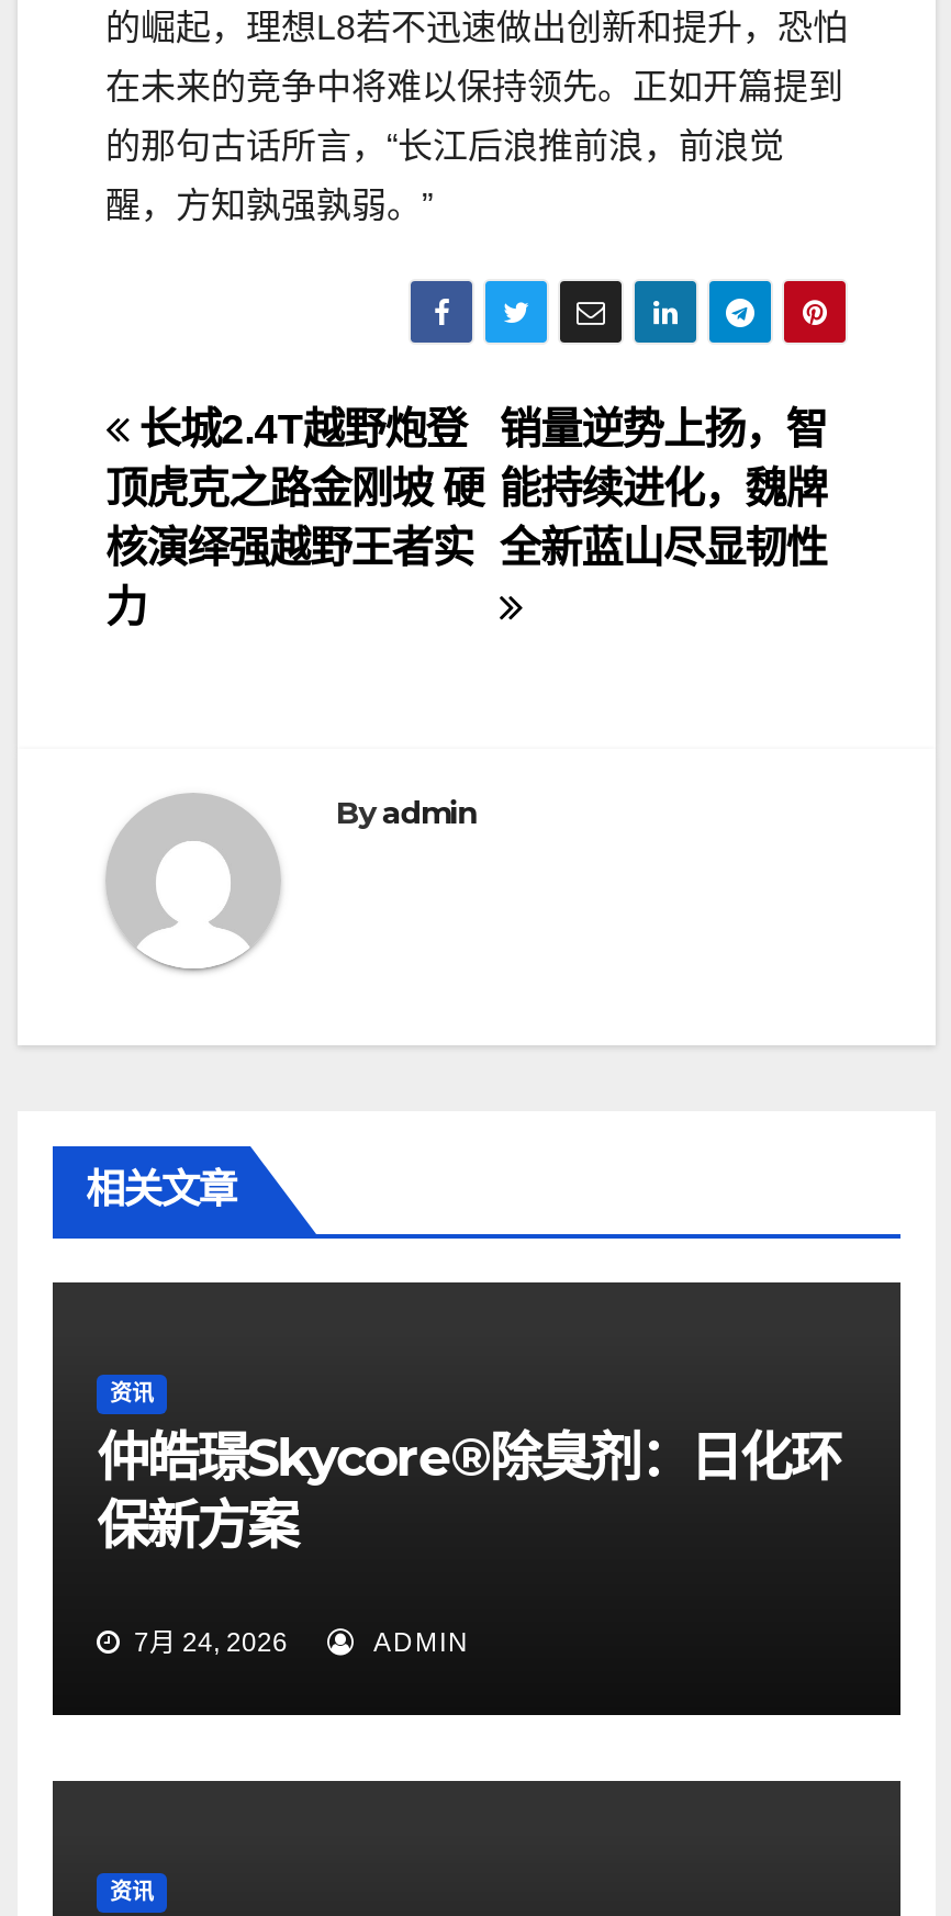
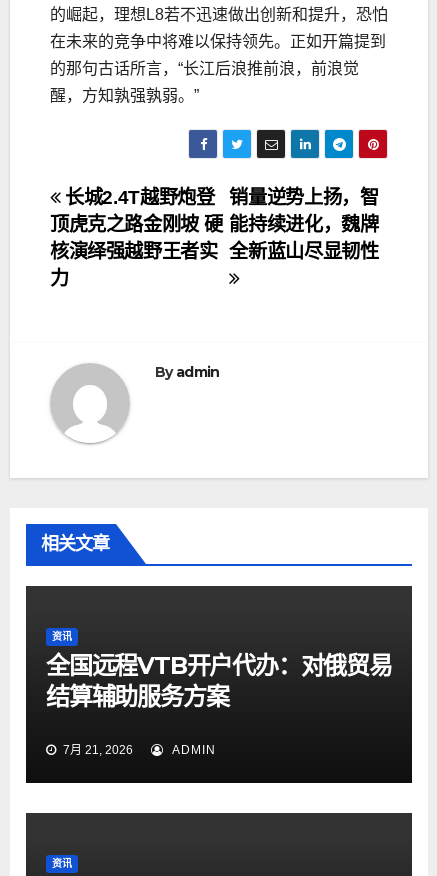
- 仲皓璟Skycore®除臭剂：日化环
- 保新方案
+ 全国远程VTB开户代办：对俄贸易
+ 结算辅助服务方案

- 7月 24, 2026
+ 7月 21, 2026
